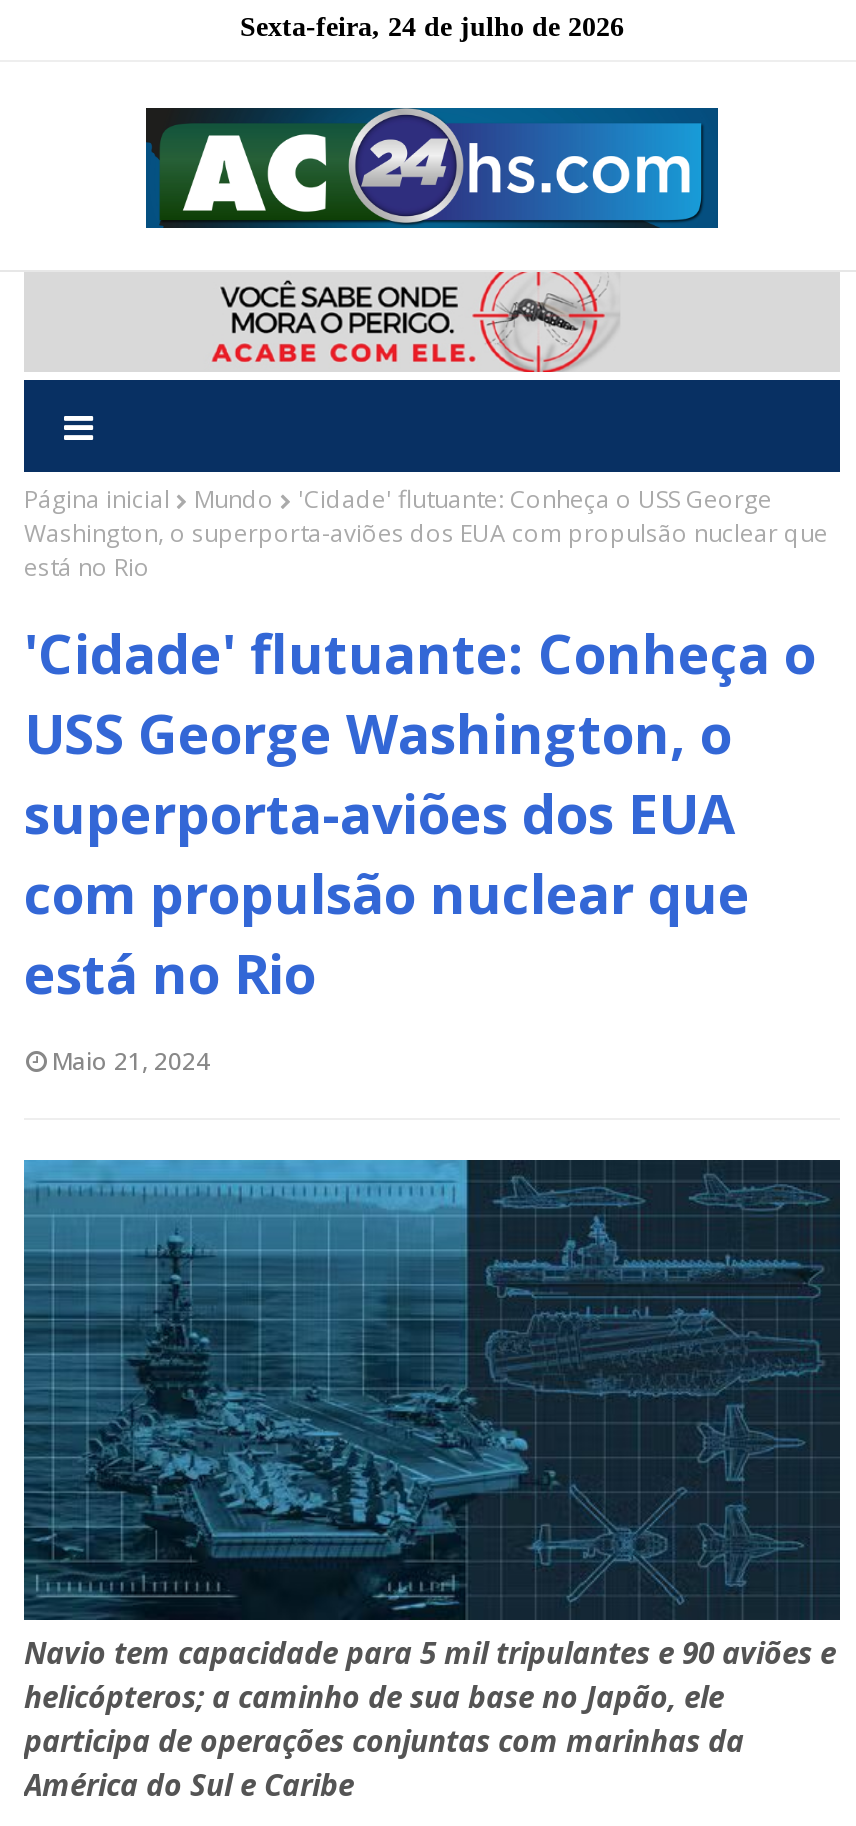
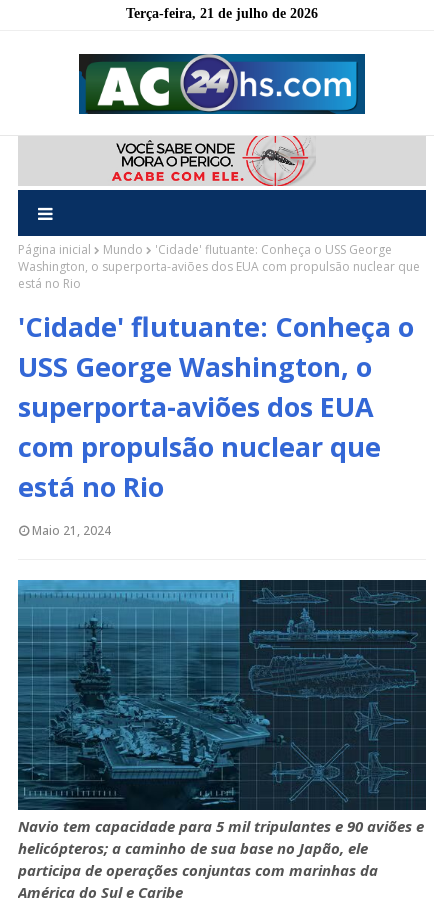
- Sexta-feira, 24 de julho de 2026
+ Terça-feira, 21 de julho de 2026
